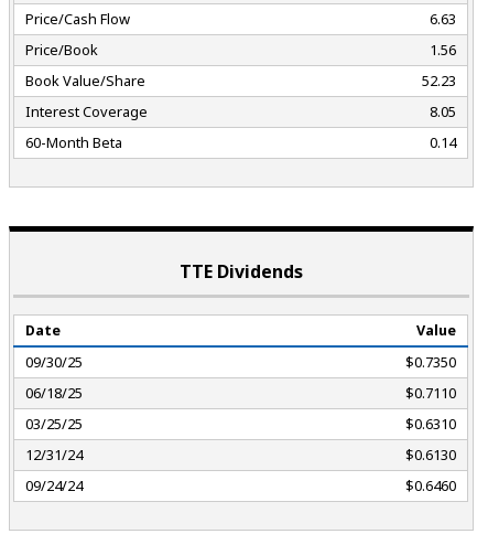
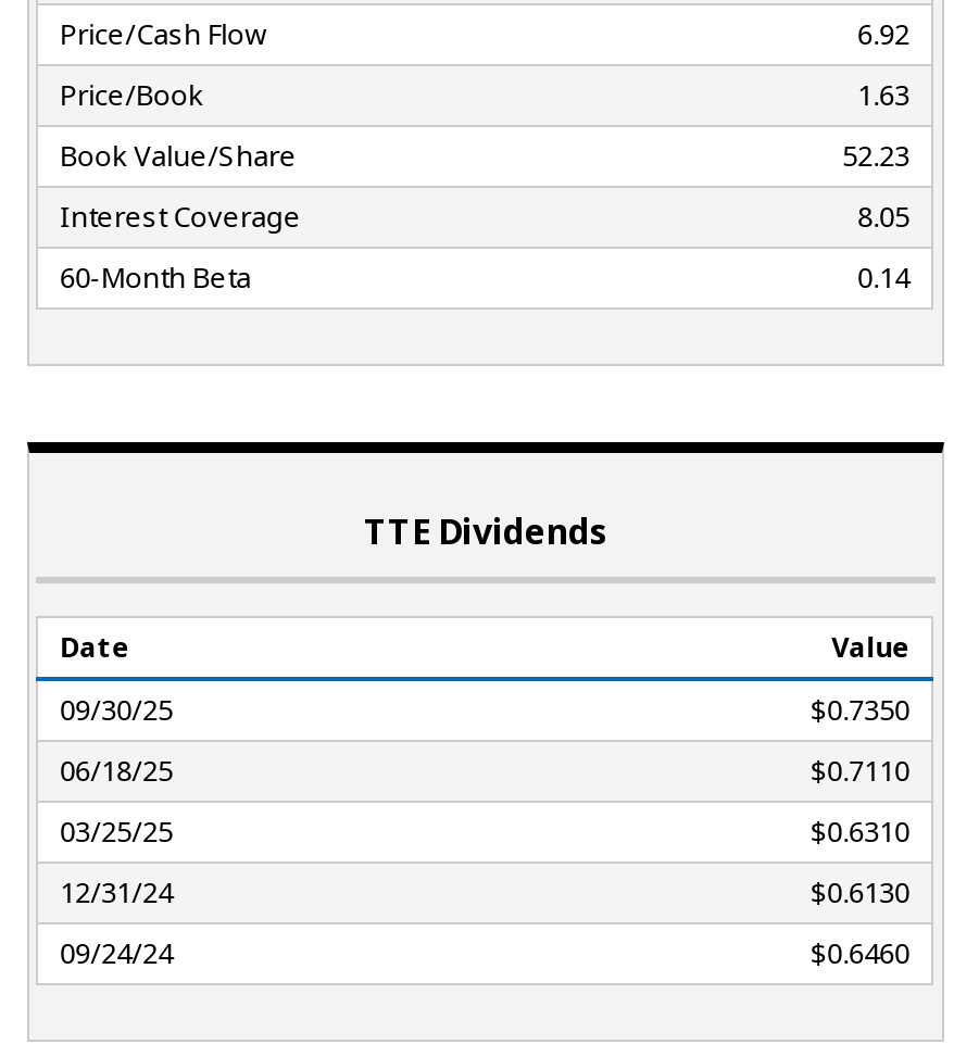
- 6.63
+ 6.92

- 1.56
+ 1.63
